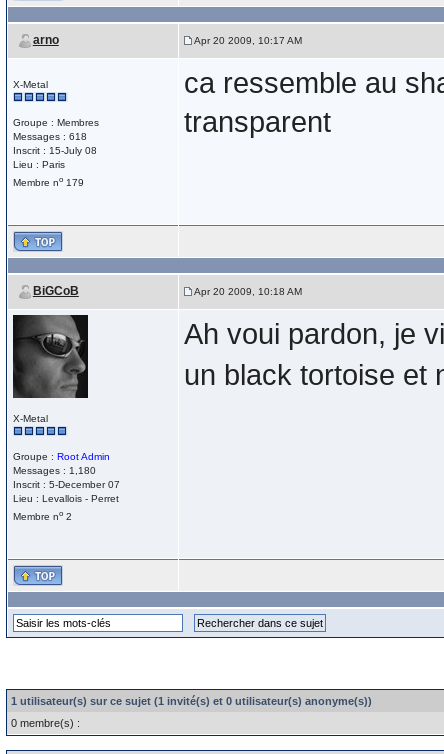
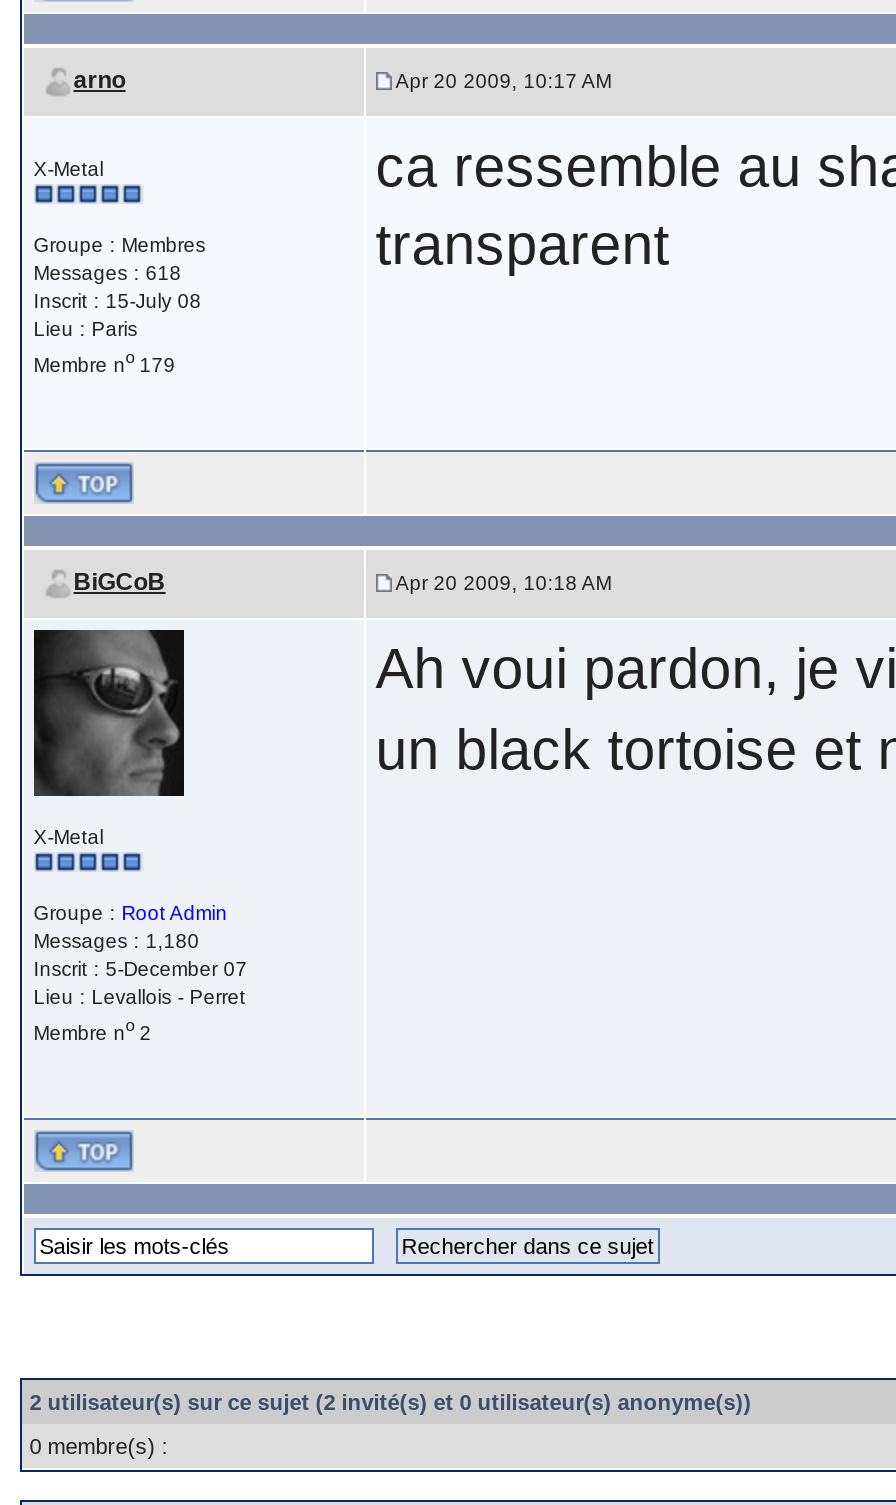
- 1 utilisateur(s) sur ce sujet (1 invité(s) et 0 utilisateur(s) anonyme(s))
+ 2 utilisateur(s) sur ce sujet (2 invité(s) et 0 utilisateur(s) anonyme(s))
